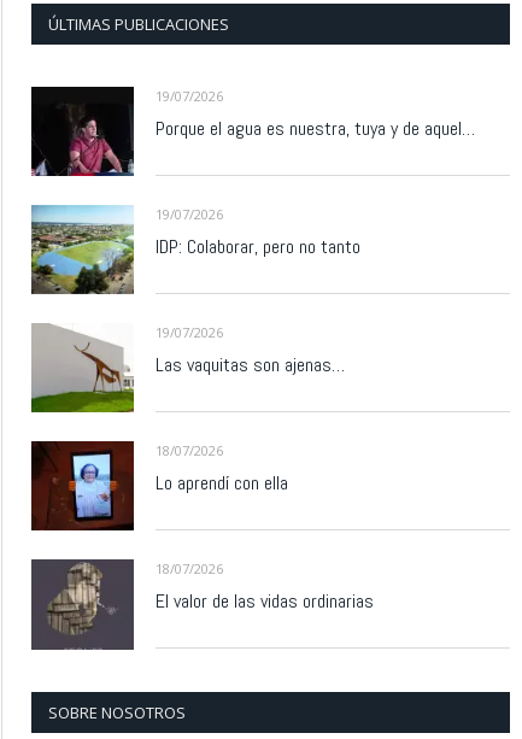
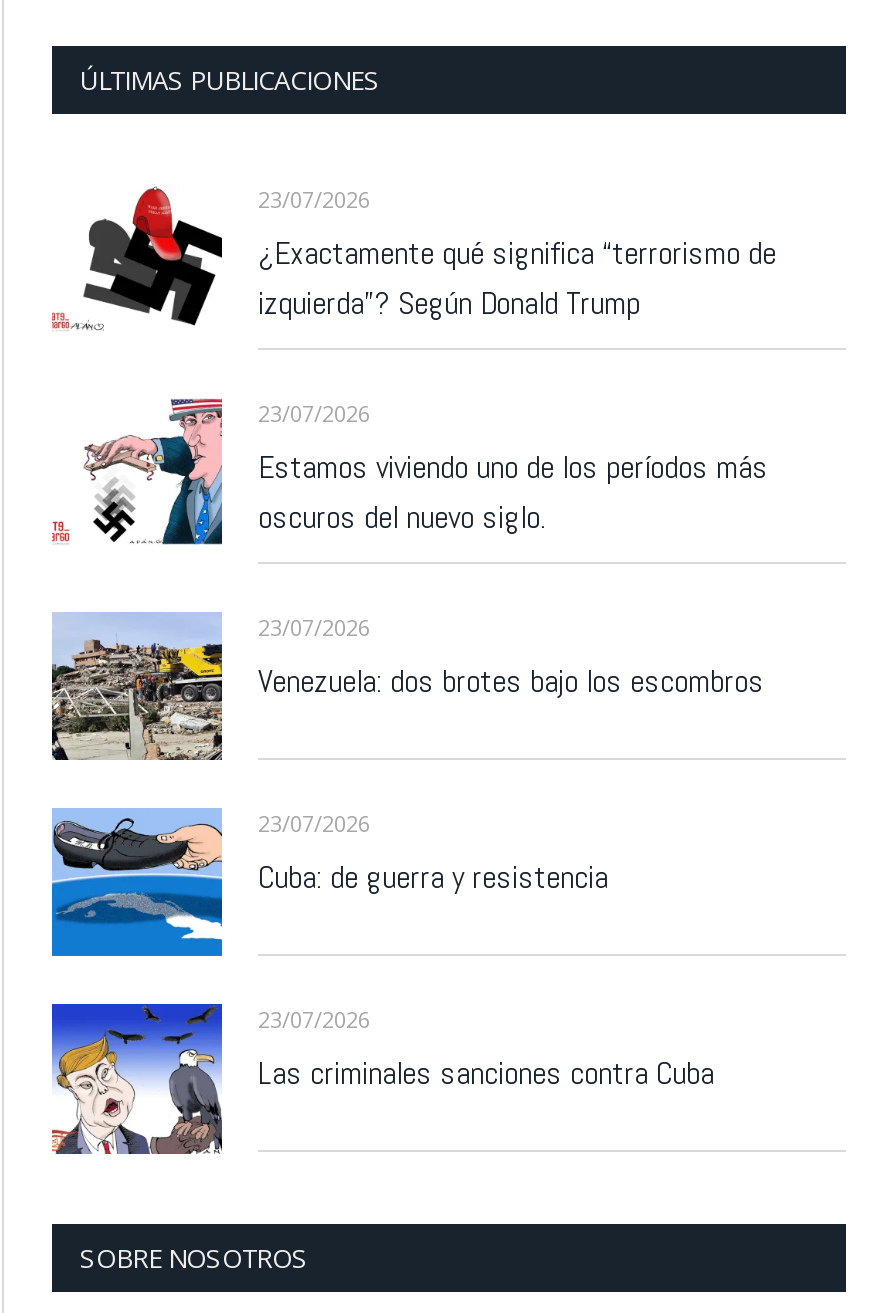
- [image]
- 19/07/2026
- Porque el agua es nuestra, tuya y de aquel…
+ [image]
+ 23/07/2026
+ ¿Exactamente qué significa “terrorismo de
+ izquierda”? Según Donald Trump

- [image]
- 19/07/2026
- IDP: Colaborar, pero no tanto
+ [image]
+ 23/07/2026
+ Estamos viviendo uno de los períodos más
+ oscuros del nuevo siglo.

- [image]
- 19/07/2026
- Las vaquitas son ajenas…
+ [image]
+ 23/07/2026
+ Venezuela: dos brotes bajo los escombros

- [image]
- 18/07/2026
- Lo aprendí con ella
+ [image]
+ 23/07/2026
+ Cuba: de guerra y resistencia

- [image]
- 18/07/2026
- El valor de las vidas ordinarias
+ [image]
+ 23/07/2026
+ Las criminales sanciones contra Cuba
